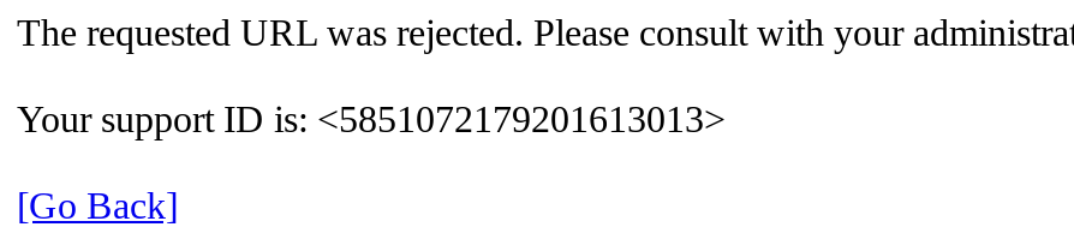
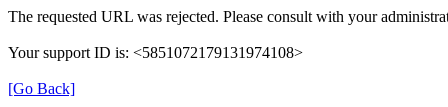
- Your support ID is: <5851072179201613013>
+ Your support ID is: <5851072179131974108>
